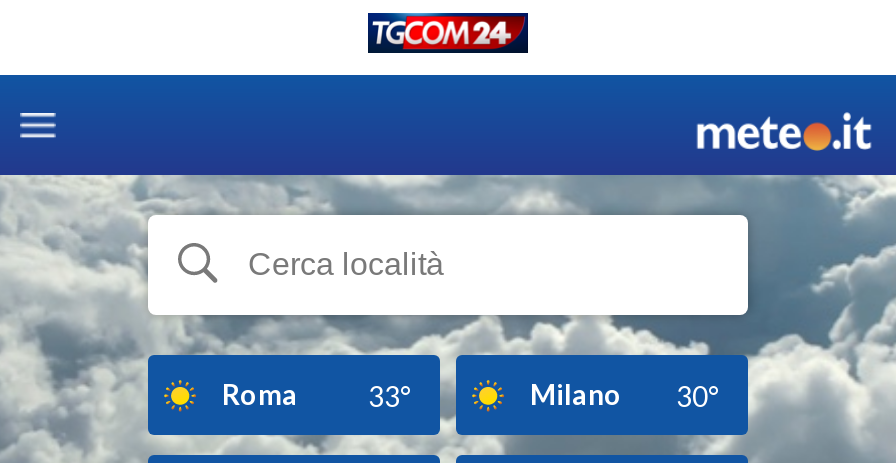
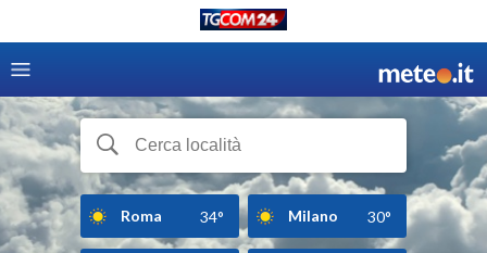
- 33°
+ 34°
